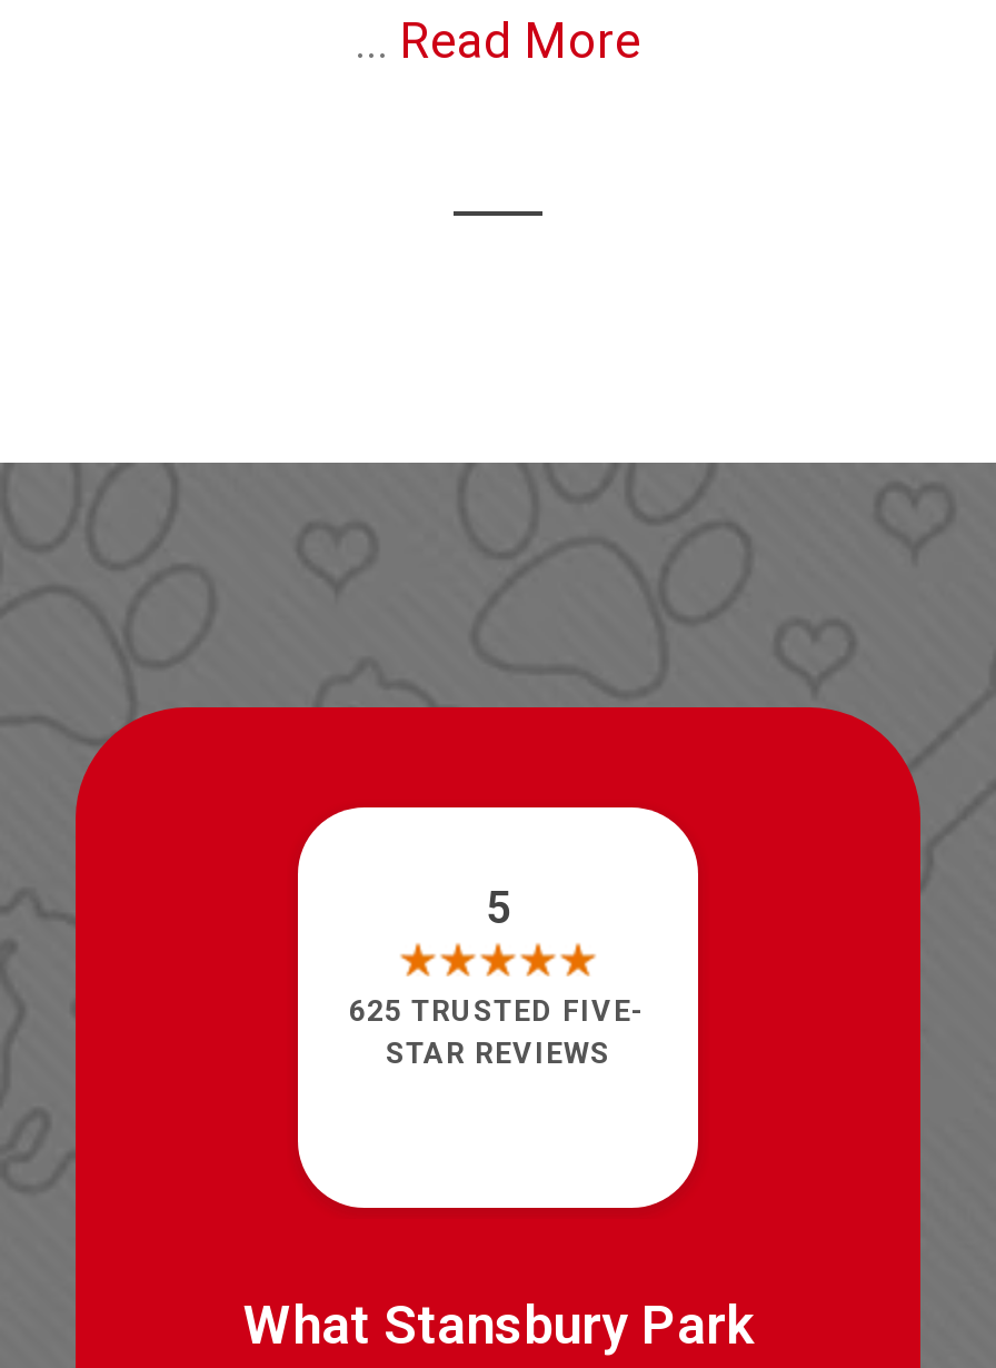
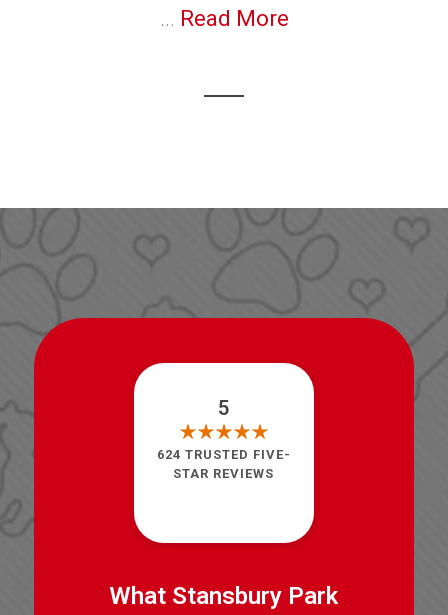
- 625 TRUSTED FIVE-
+ 624 TRUSTED FIVE-
